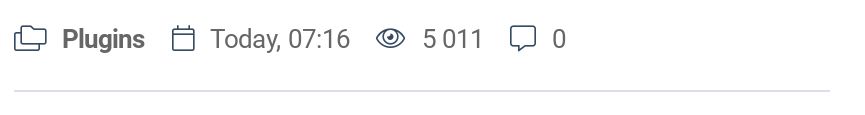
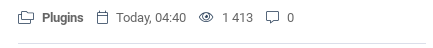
- Today, 07:16
+ Today, 04:40

- 5 011
+ 1 413
